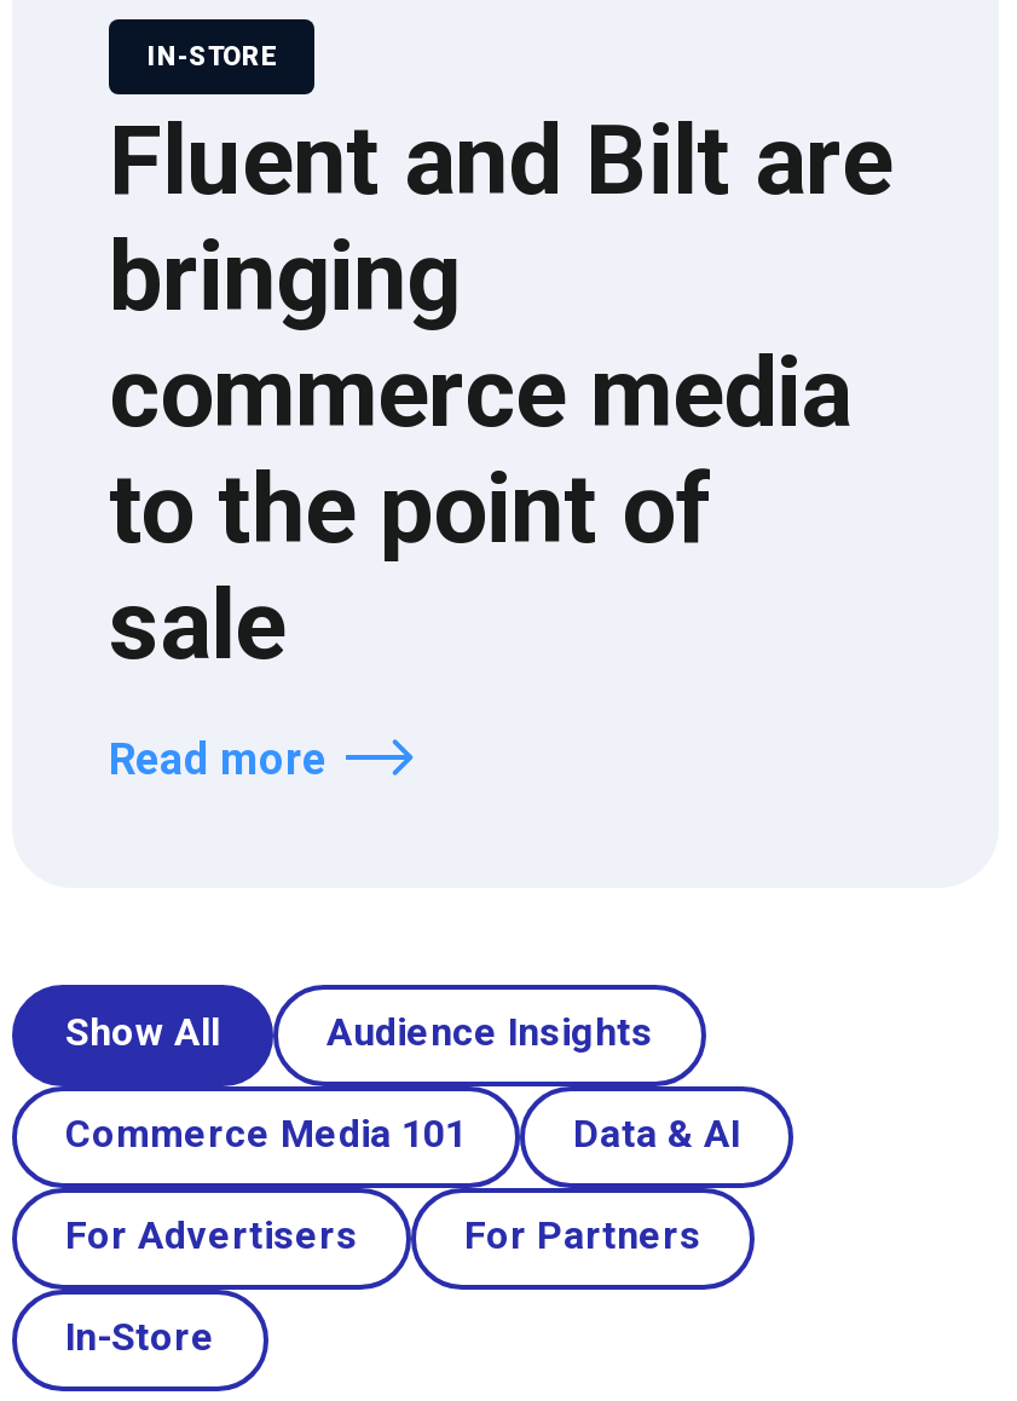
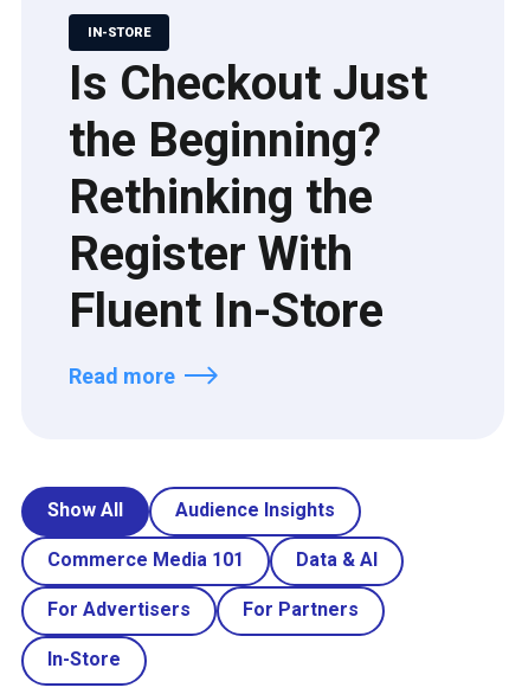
- Fluent and Bilt are
- bringing
- commerce media
- to the point of
- sale
+ Is Checkout Just
+ the Beginning?
+ Rethinking the
+ Register With
+ Fluent In-Store
